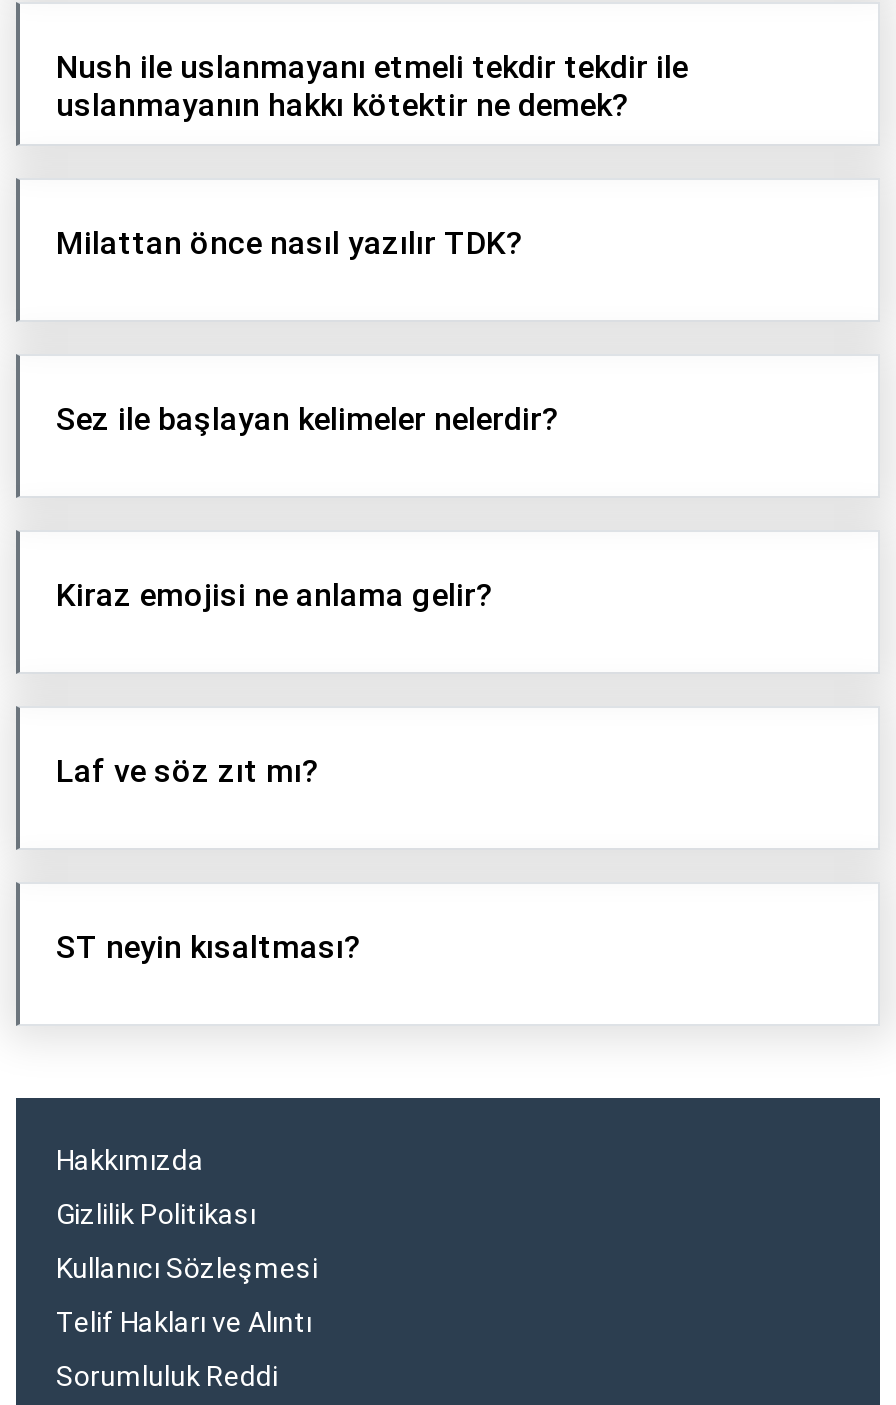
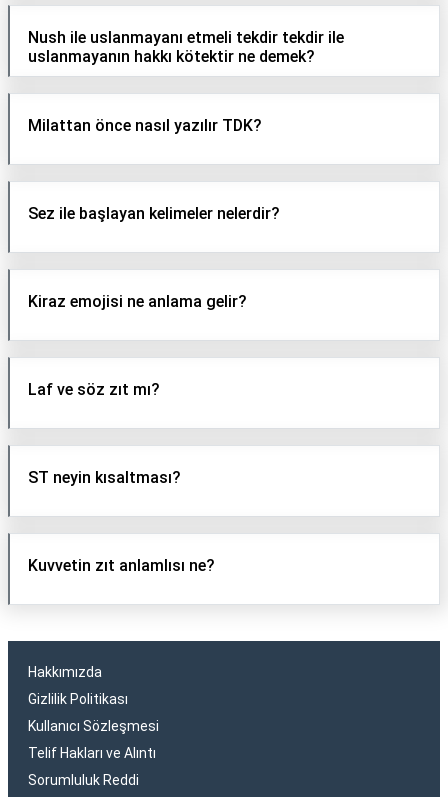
+ Kuvvetin zıt anlamlısı ne?
